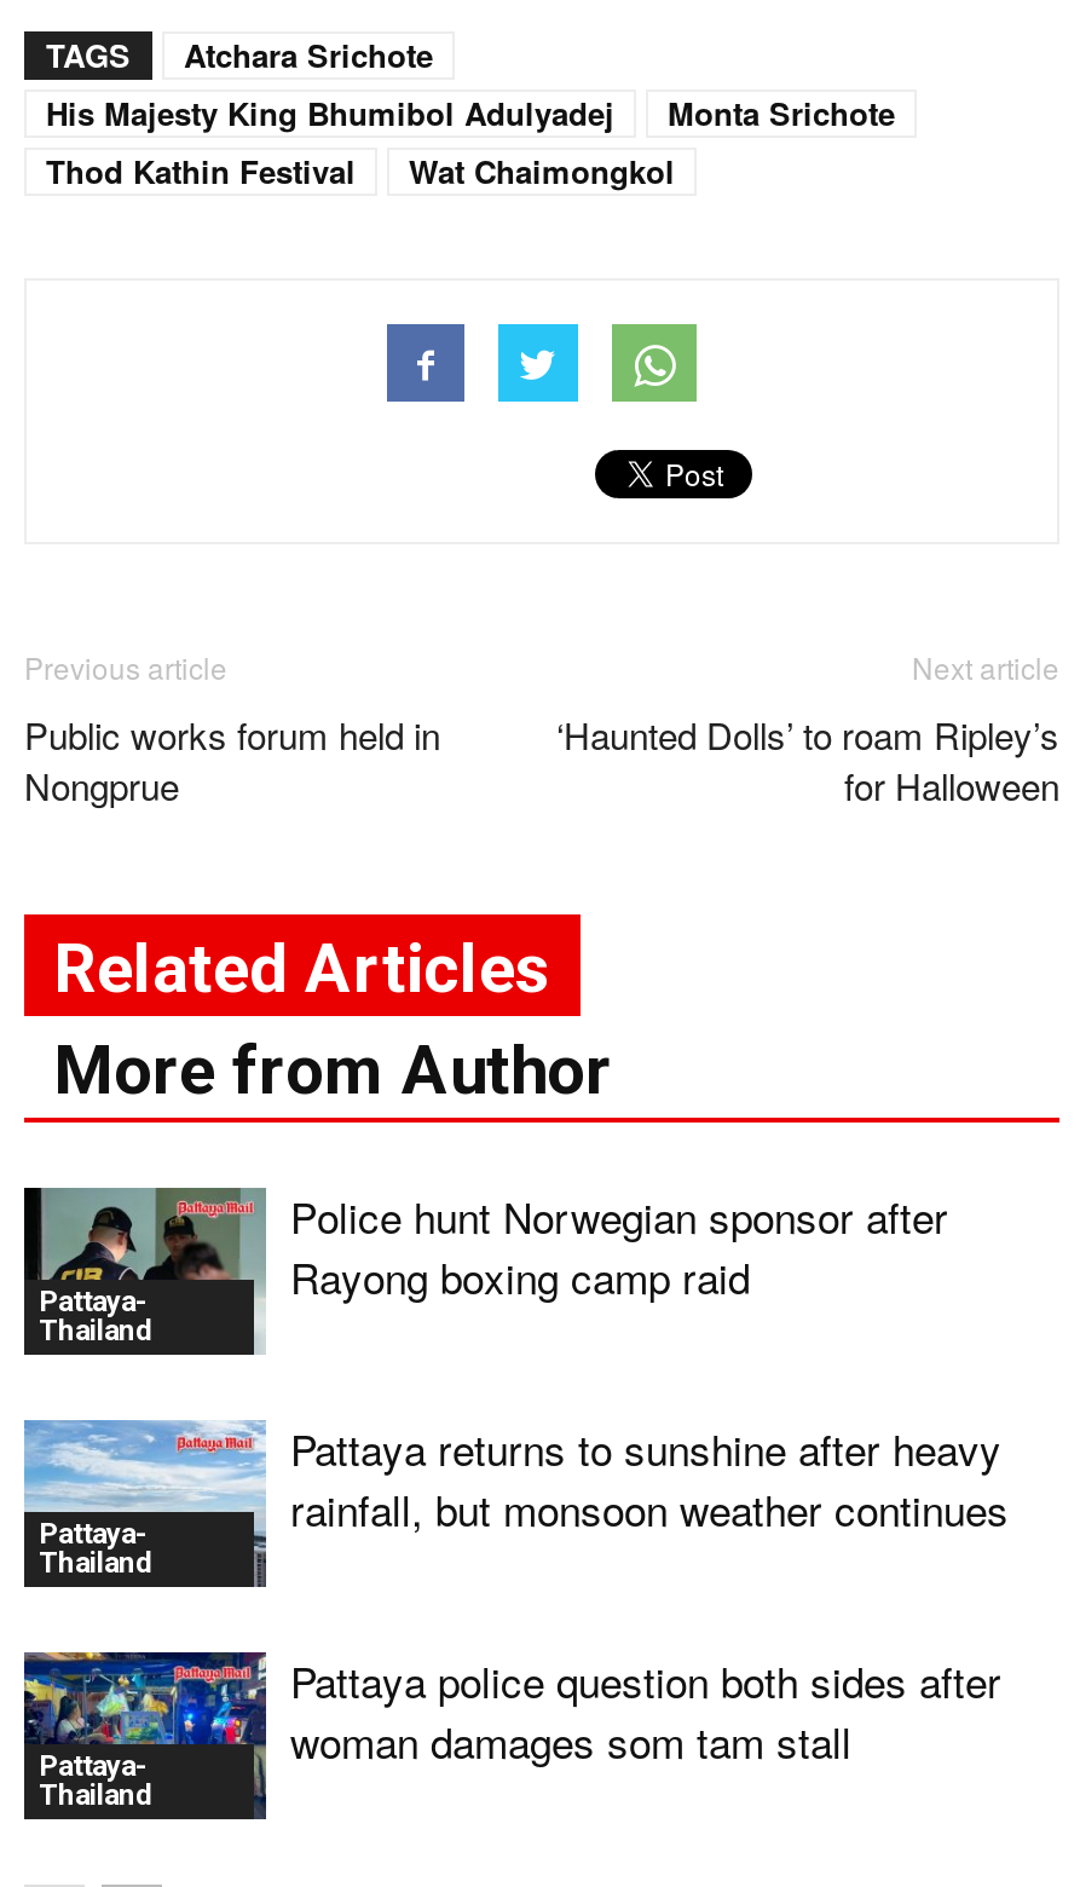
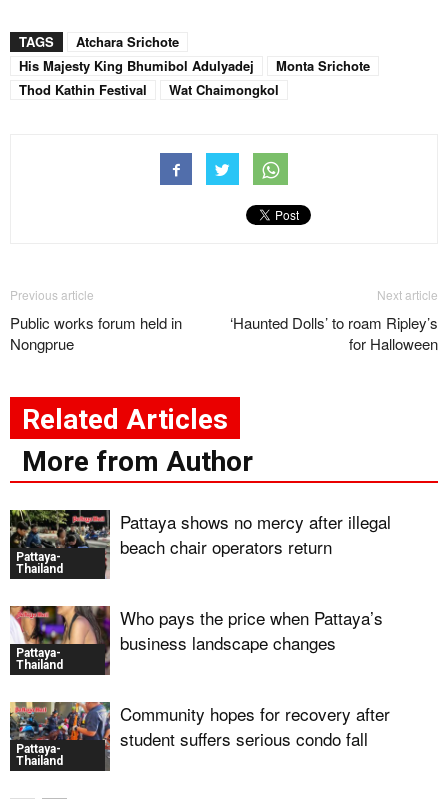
- [image]
- Police hunt Norwegian sponsor after
- Rayong boxing camp raid
+ [image]
+ Pattaya shows no mercy after illegal
+ beach chair operators return

- [image]
- Pattaya returns to sunshine after heavy
- rainfall, but monsoon weather continues
+ [image]
+ Who pays the price when Pattaya’s
+ business landscape changes

- [image]
- Pattaya police question both sides after
- woman damages som tam stall
+ [image]
+ Community hopes for recovery after
+ student suffers serious condo fall
